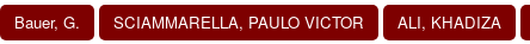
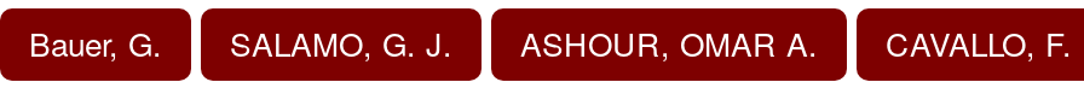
- SCIAMMARELLA, PAULO VICTOR
- ALI, KHADIZA
+ SALAMO, G. J.
+ ASHOUR, OMAR A.
+ CAVALLO, F.
